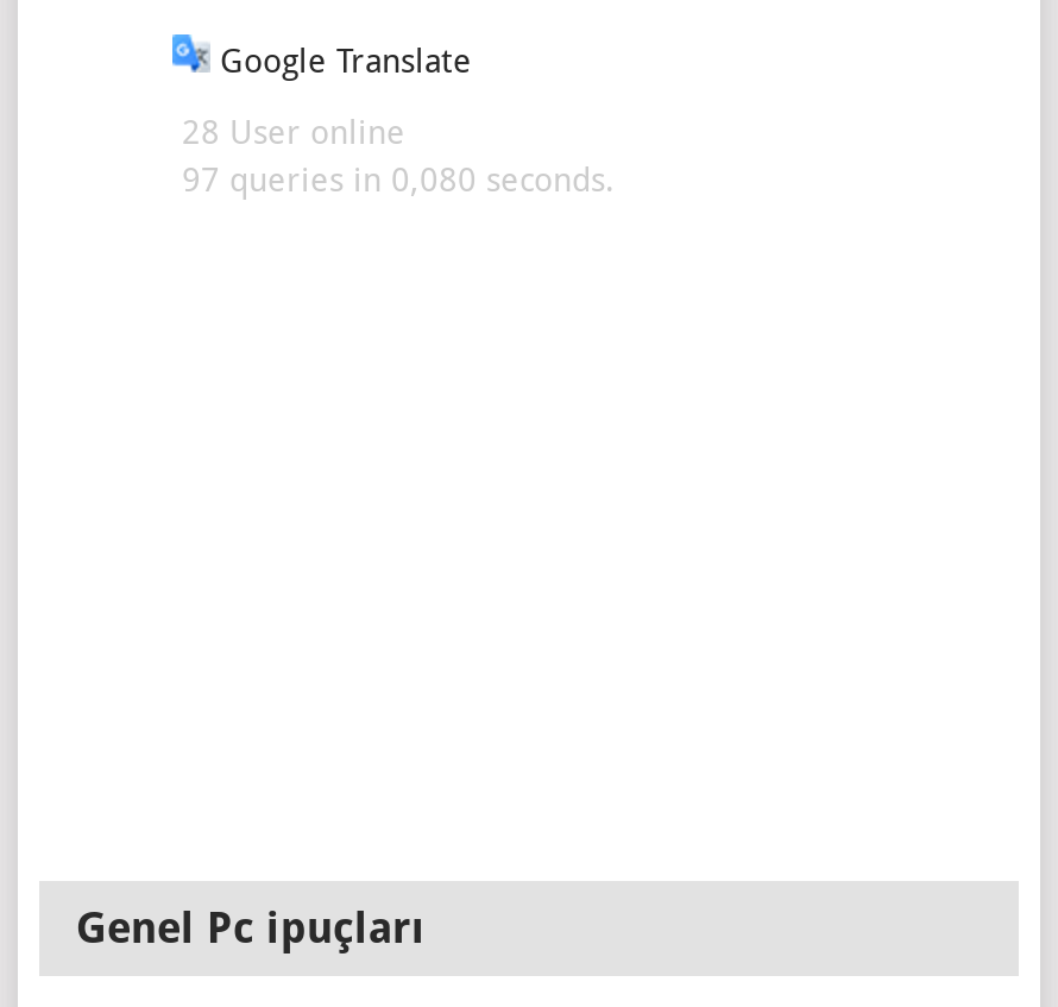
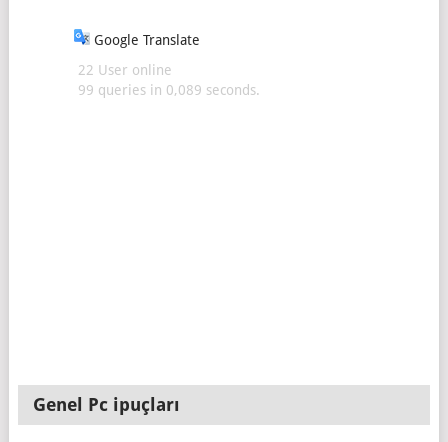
- 28 User online
+ 22 User online

- 97 queries in 0,080 seconds.
+ 99 queries in 0,089 seconds.
